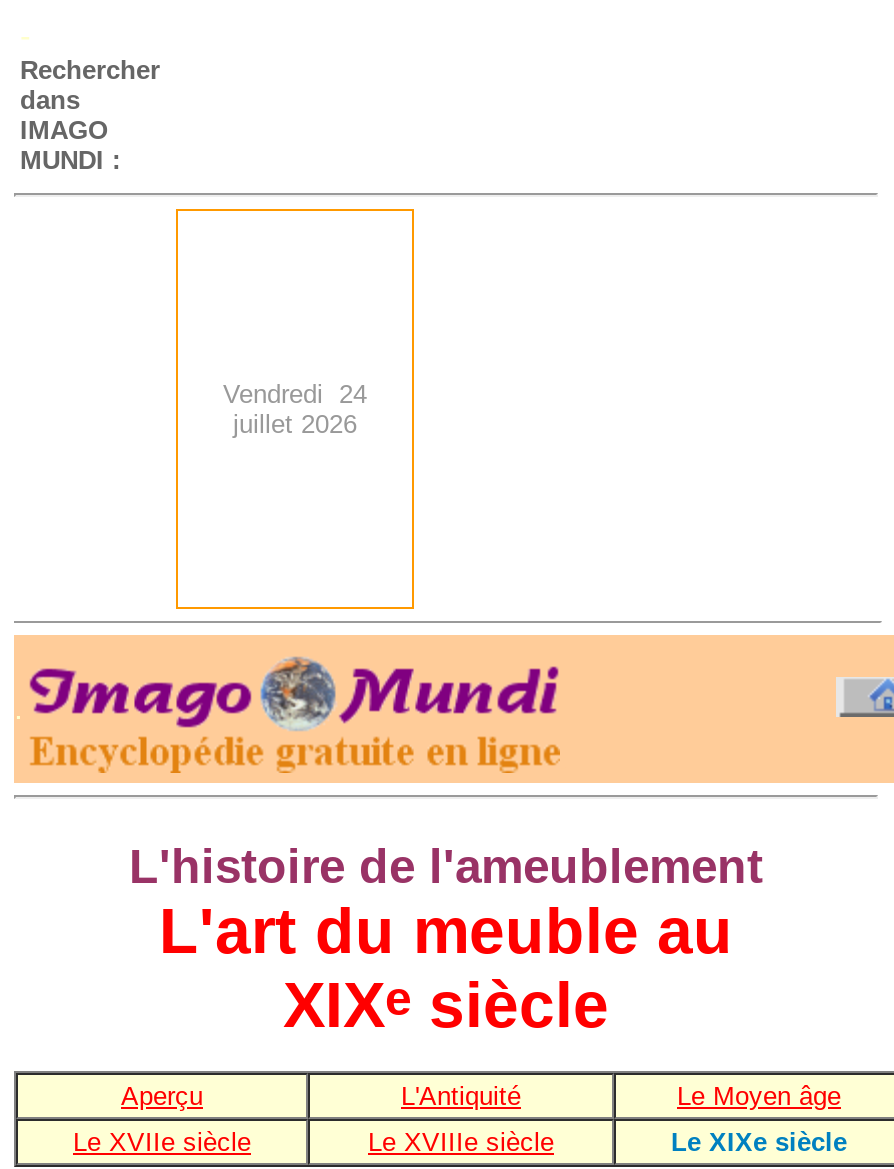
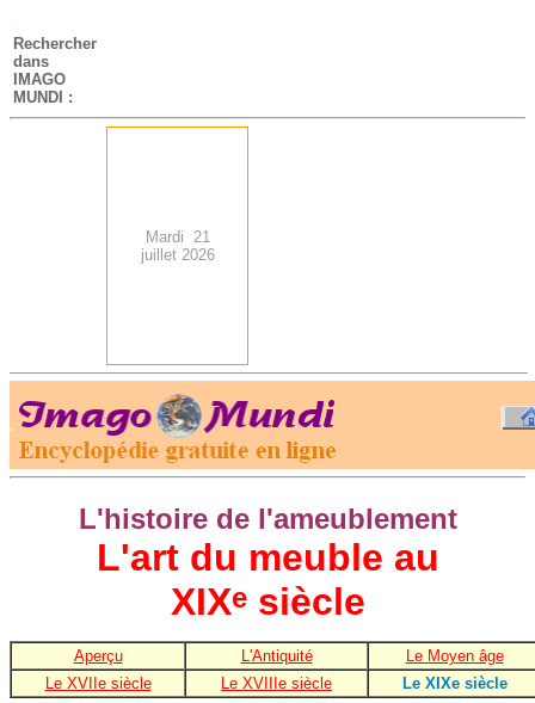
- Vendredi 24
+ Mardi 21
